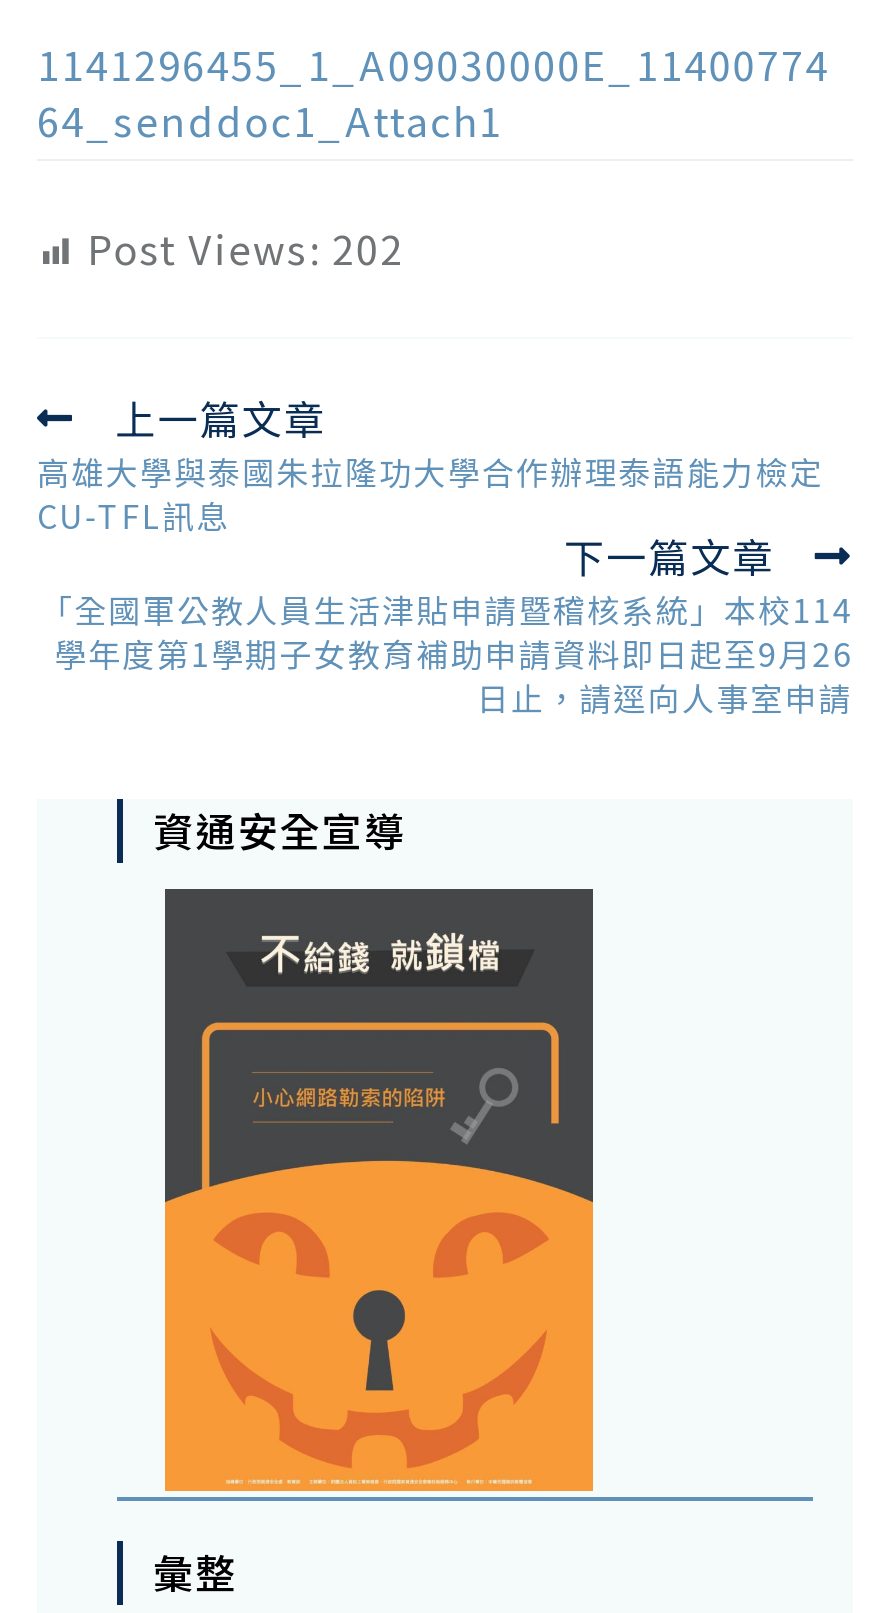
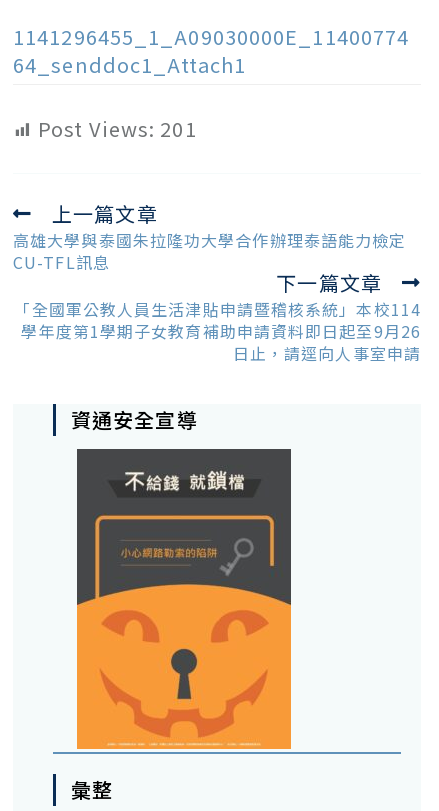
- Post Views: 202
+ Post Views: 201
